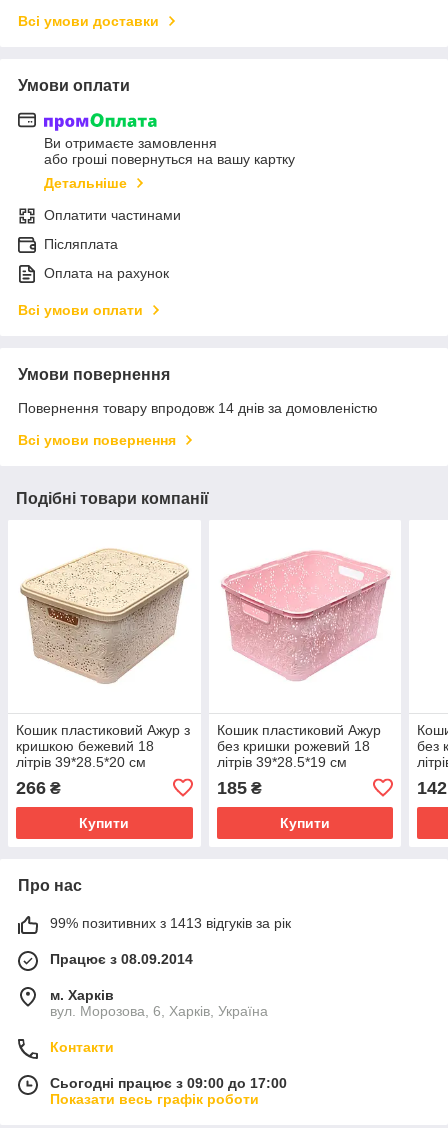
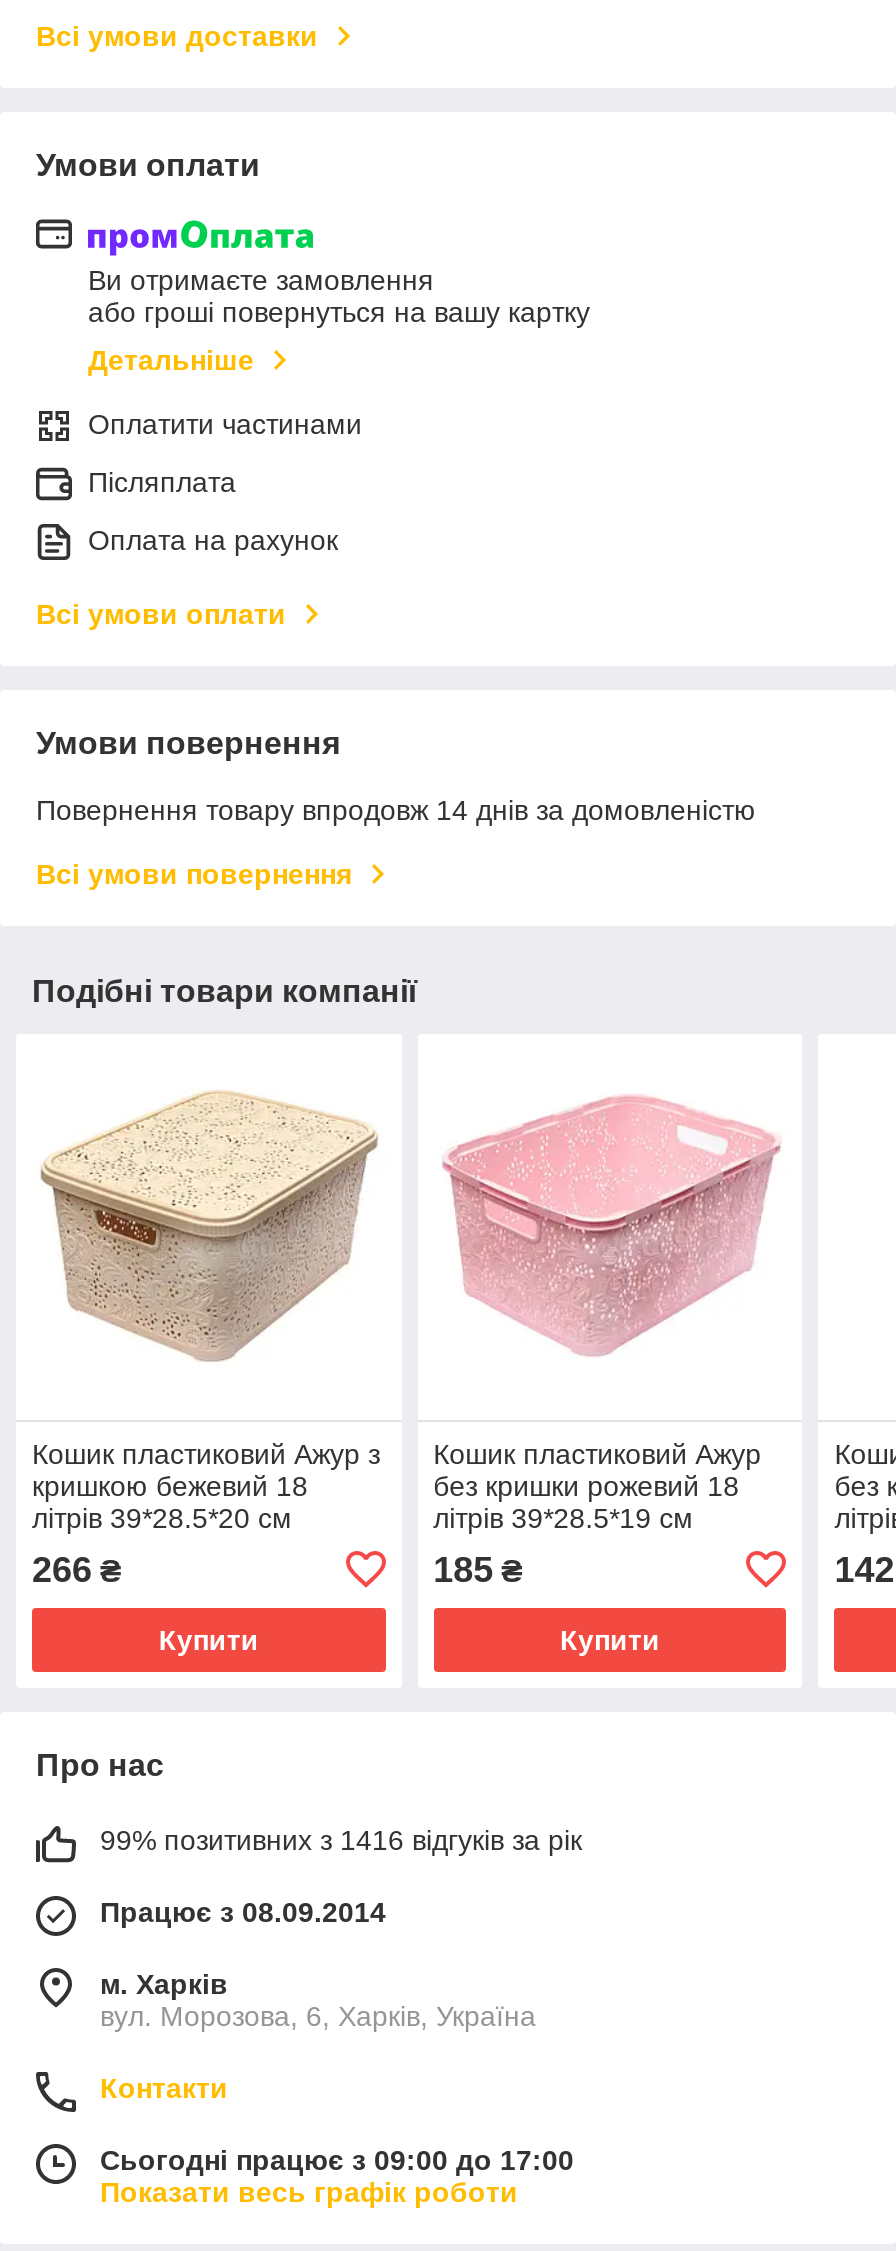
- 99% позитивних з 1413 відгуків за рік
+ 99% позитивних з 1416 відгуків за рік
